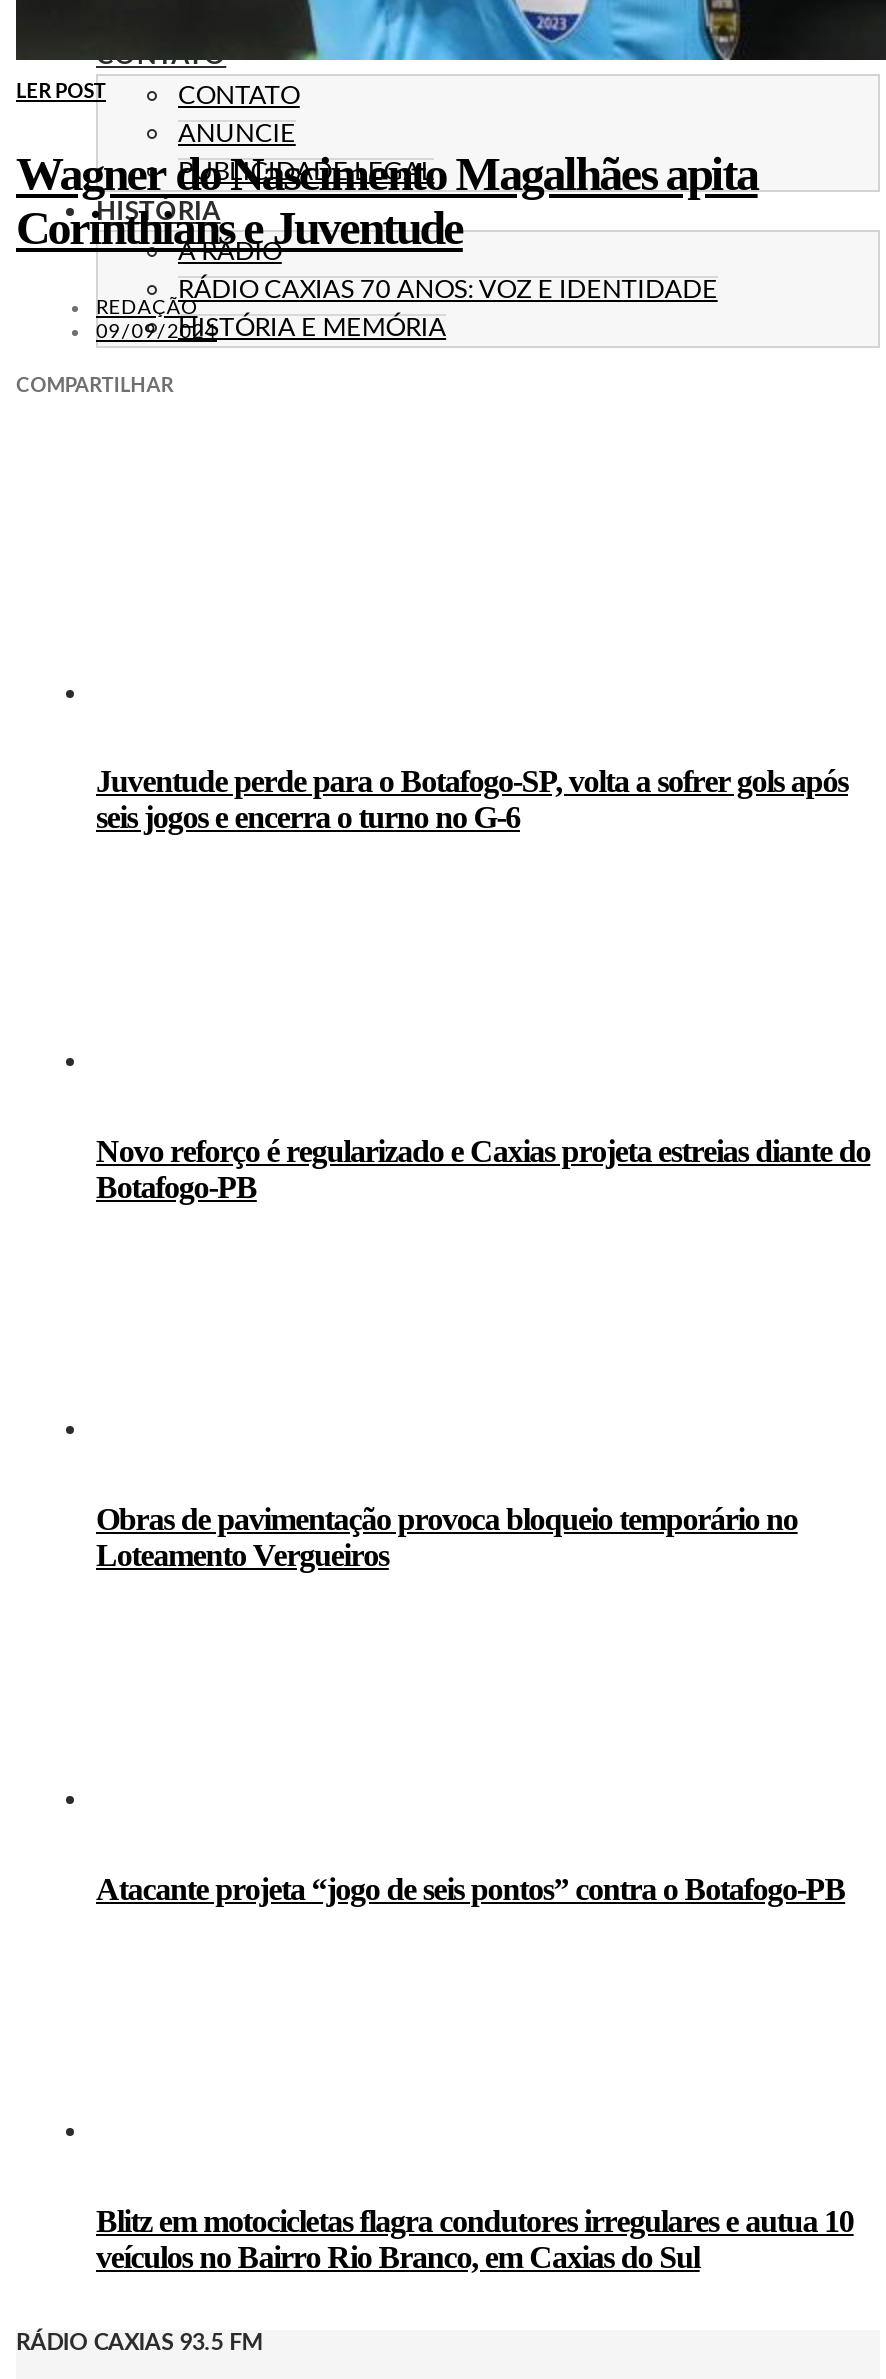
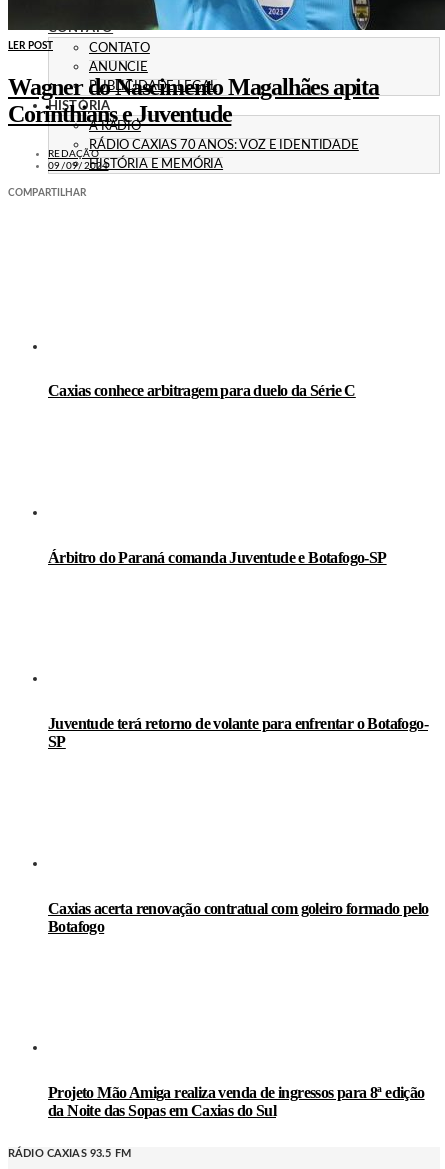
- Juventude perde para o Botafogo-SP, volta a sofrer gols após
- seis jogos e encerra o turno no G-6
+ Caxias conhece arbitragem para duelo da Série C

- Novo reforço é regularizado e Caxias projeta estreias diante do
- Botafogo-PB
+ Árbitro do Paraná comanda Juventude e Botafogo-SP

- Obras de pavimentação provoca bloqueio temporário no
- Loteamento Vergueiros
+ Juventude terá retorno de volante para enfrentar o Botafogo-
+ SP

- Atacante projeta “jogo de seis pontos” contra o Botafogo-PB
+ Caxias acerta renovação contratual com goleiro formado pelo
+ Botafogo

- Blitz em motocicletas flagra condutores irregulares e autua 10
- veículos no Bairro Rio Branco, em Caxias do Sul
+ Projeto Mão Amiga realiza venda de ingressos para 8ª edição
+ da Noite das Sopas em Caxias do Sul
